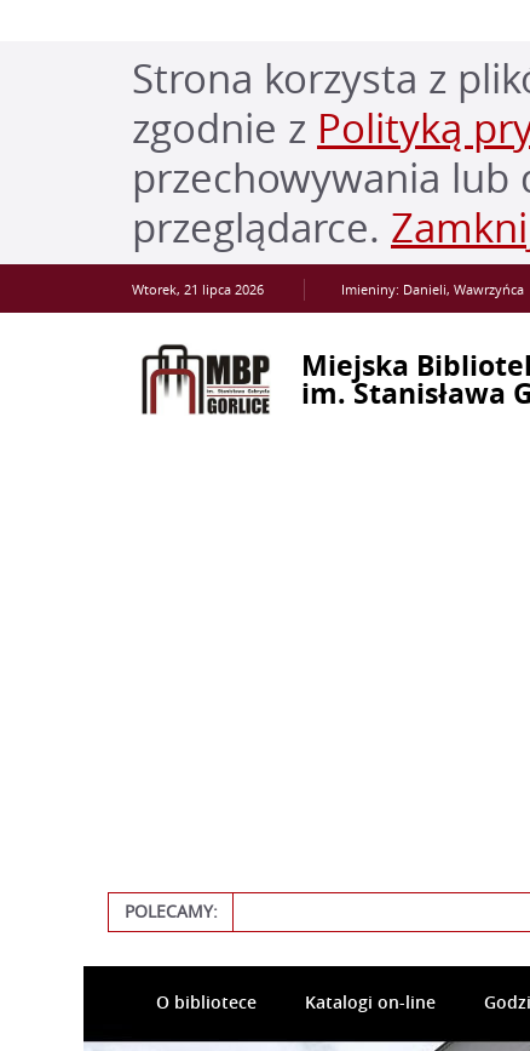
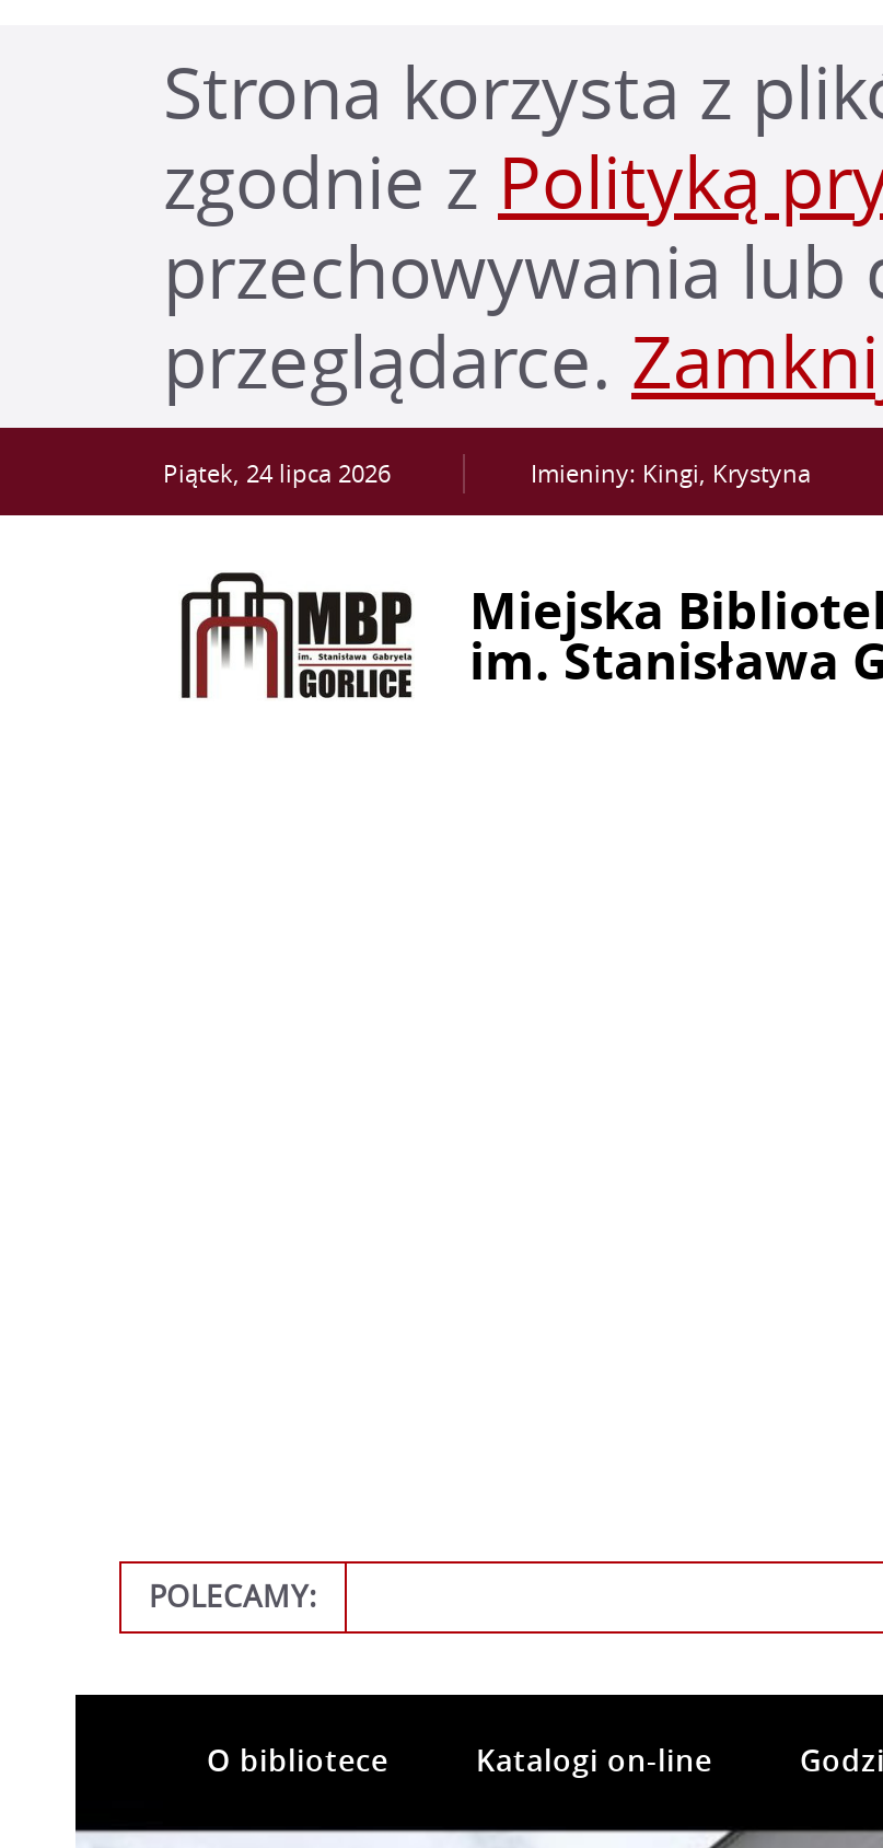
- Wtorek, 21 lipca 2026
+ Piątek, 24 lipca 2026

- Imieniny: Danieli, Wawrzyńca
+ Imieniny: Kingi, Krystyna
